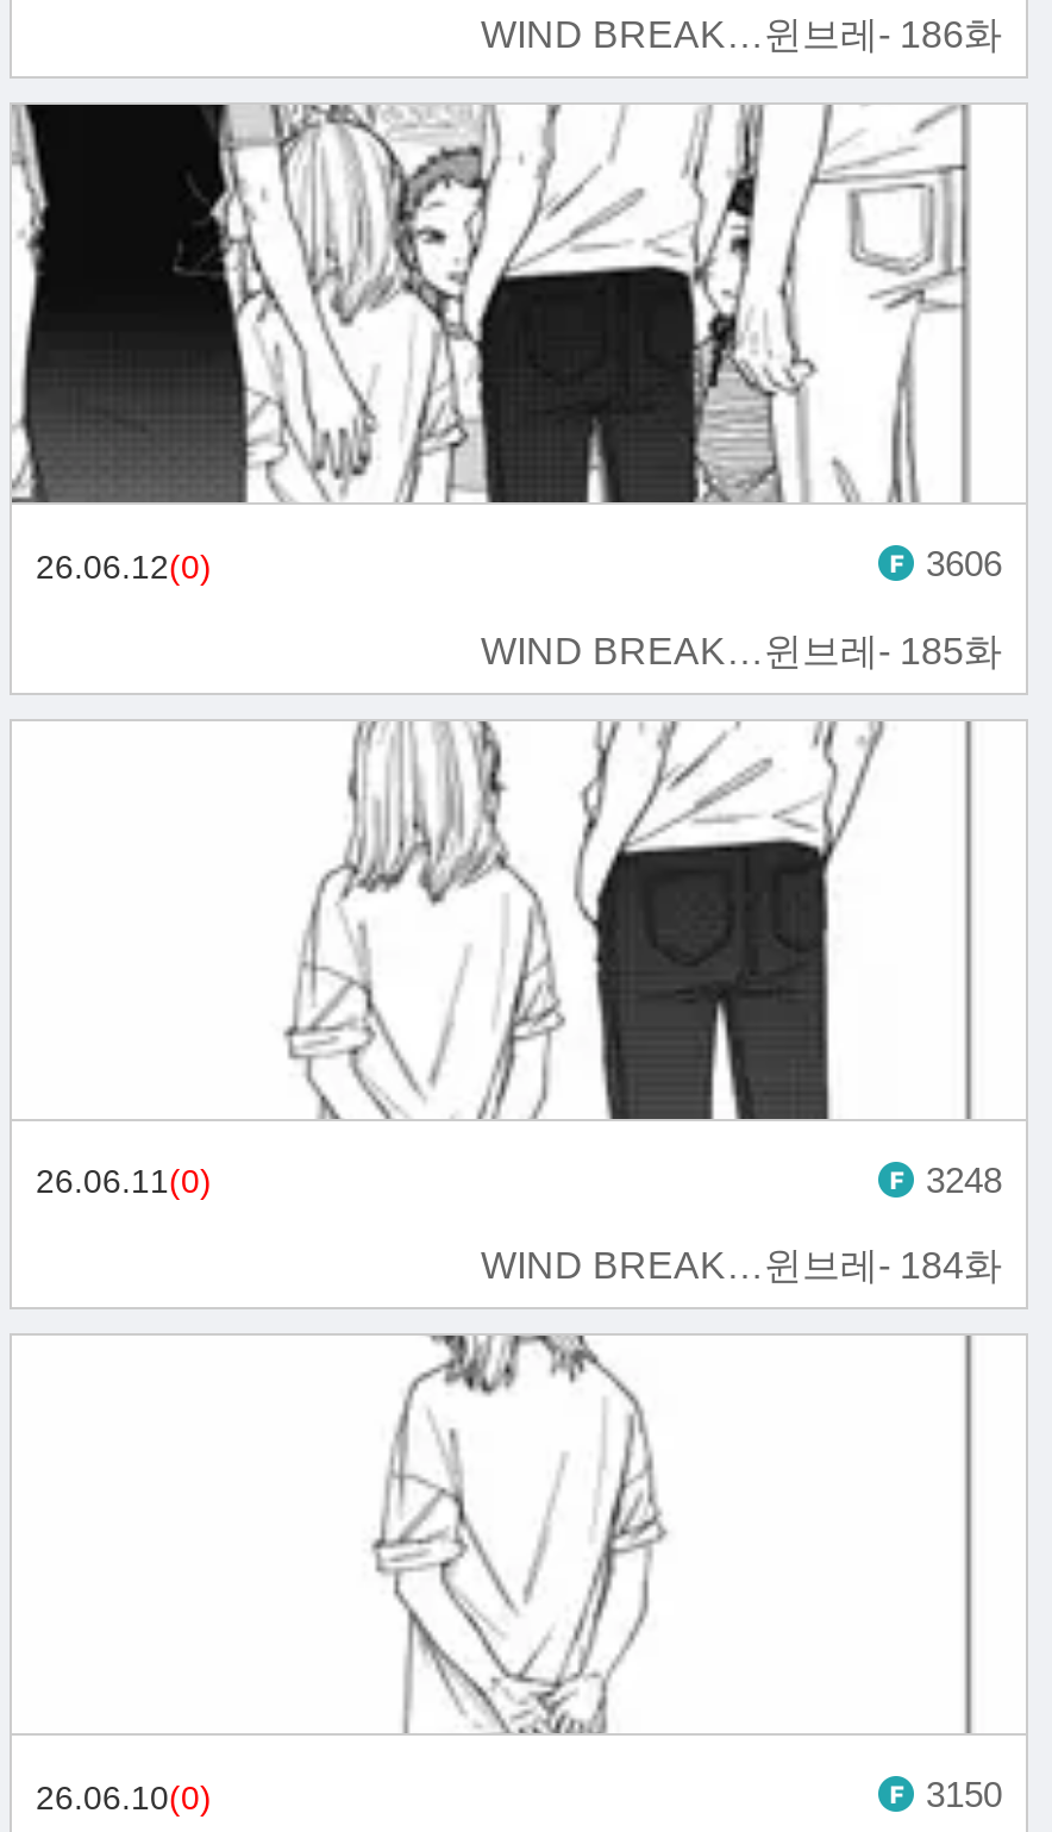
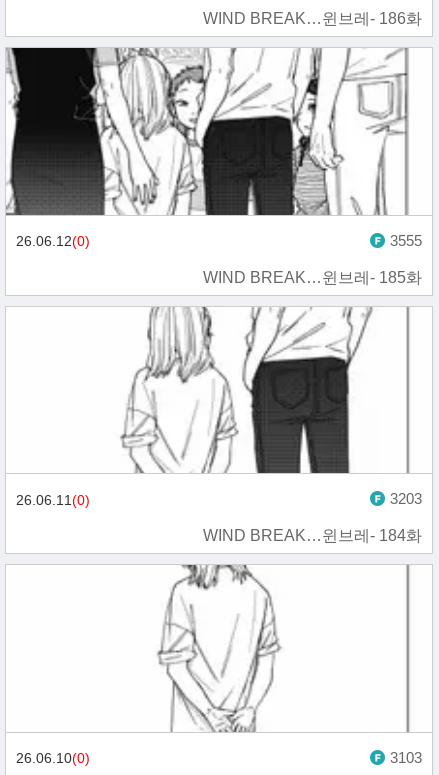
- 3606
+ 3555

- 3248
+ 3203

- 3150
+ 3103
